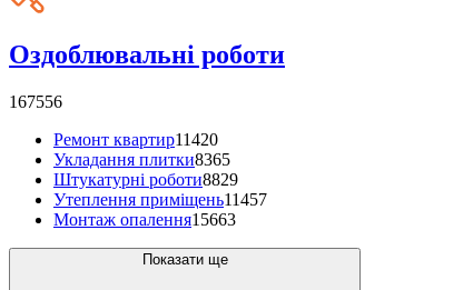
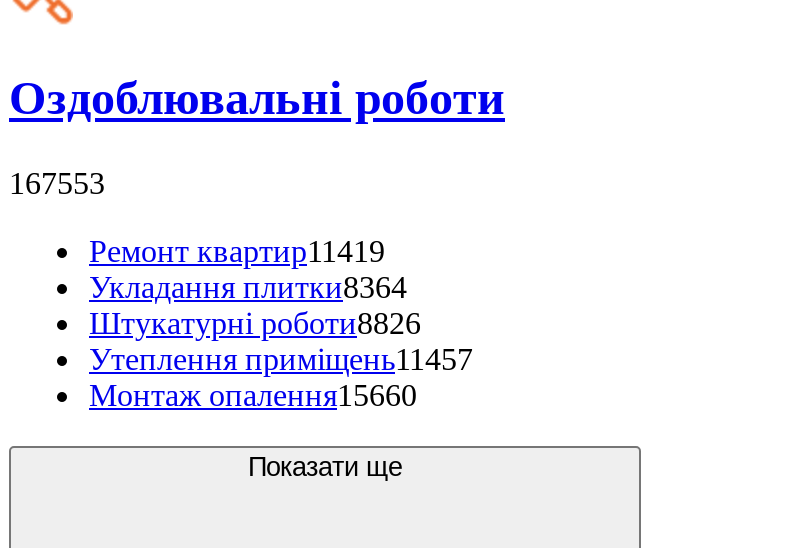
- 167556
+ 167553

- Ремонт квартир11420
+ Ремонт квартир11419

- Укладання плитки8365
+ Укладання плитки8364

- Штукатурні роботи8829
+ Штукатурні роботи8826

- Монтаж опалення15663
+ Монтаж опалення15660
